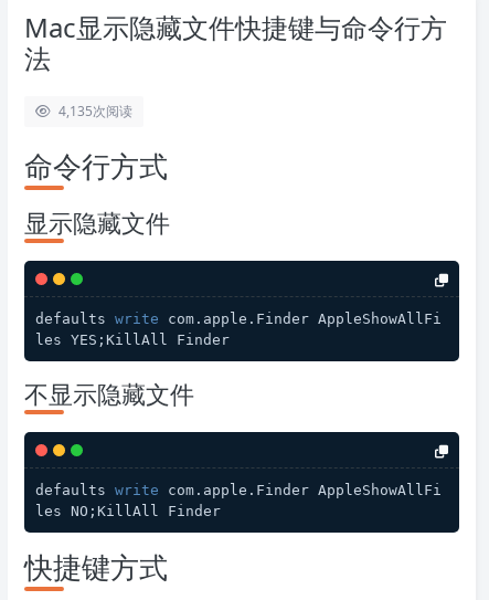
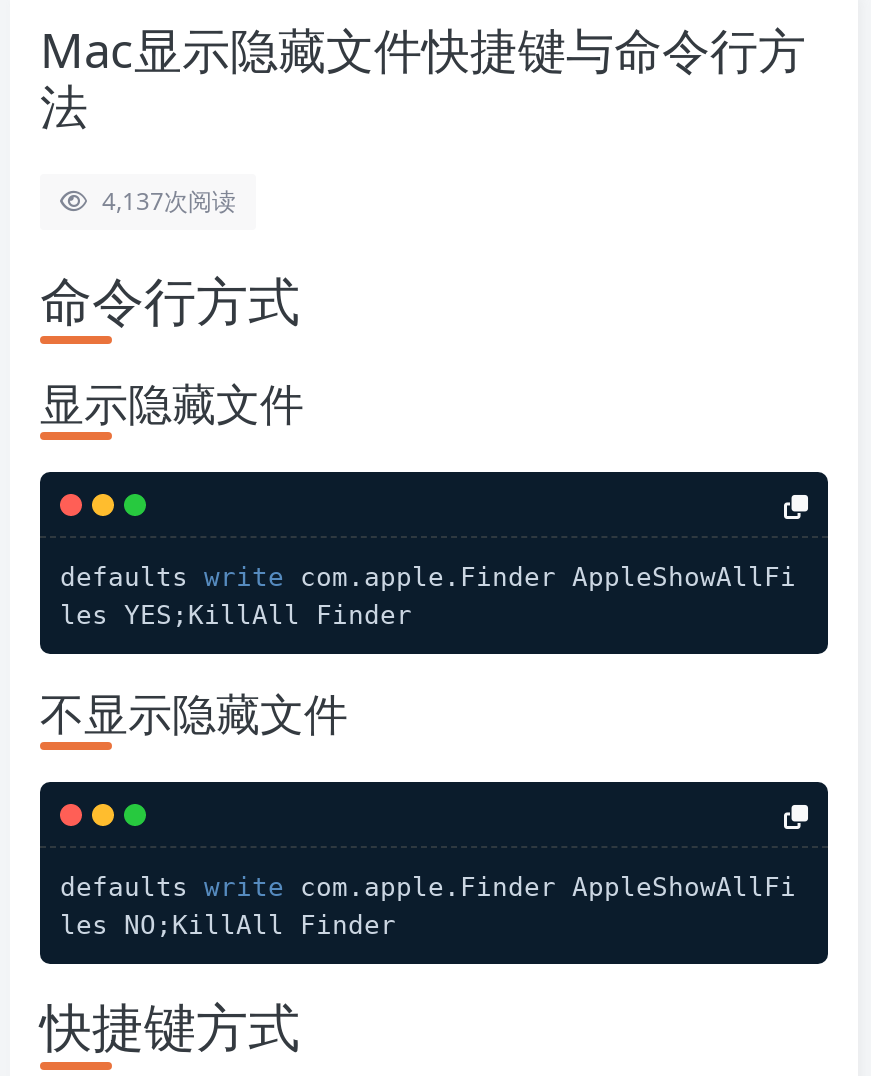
- 4,135次阅读
+ 4,137次阅读
